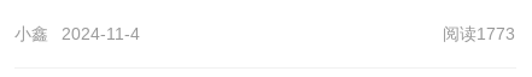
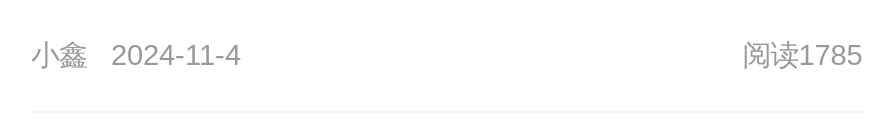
- 阅读1773
+ 阅读1785
